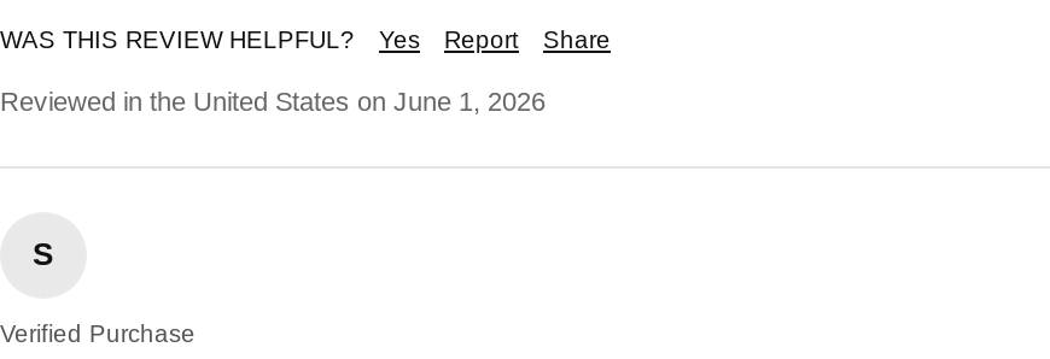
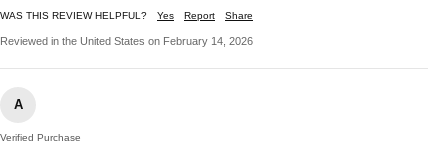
- Reviewed in the United States on June 1, 2026
+ Reviewed in the United States on February 14, 2026

- S
+ A
